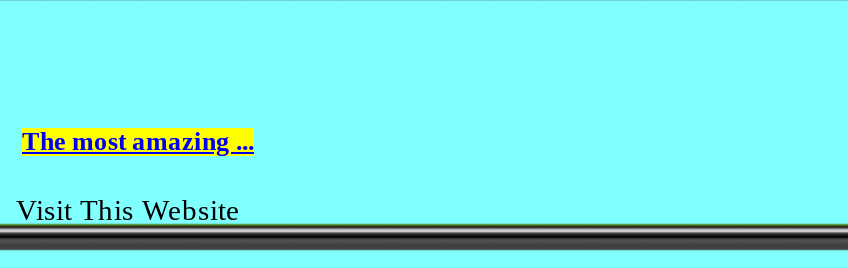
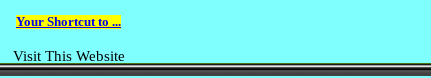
- The most amazing ...
+ Your Shortcut to ...
